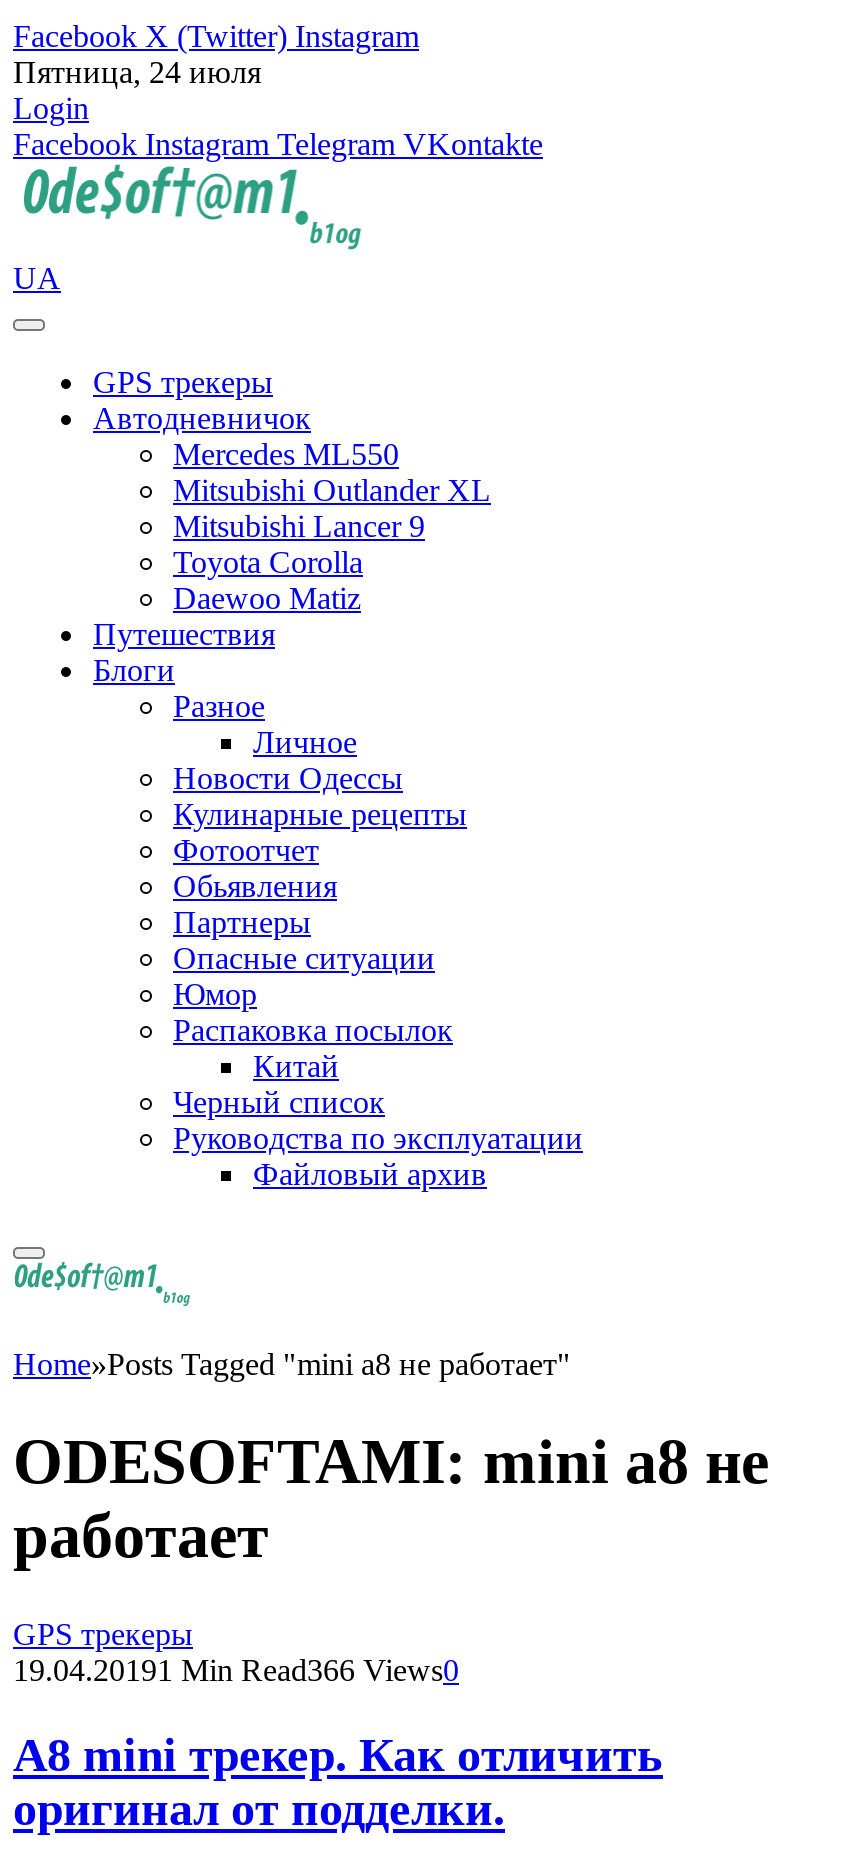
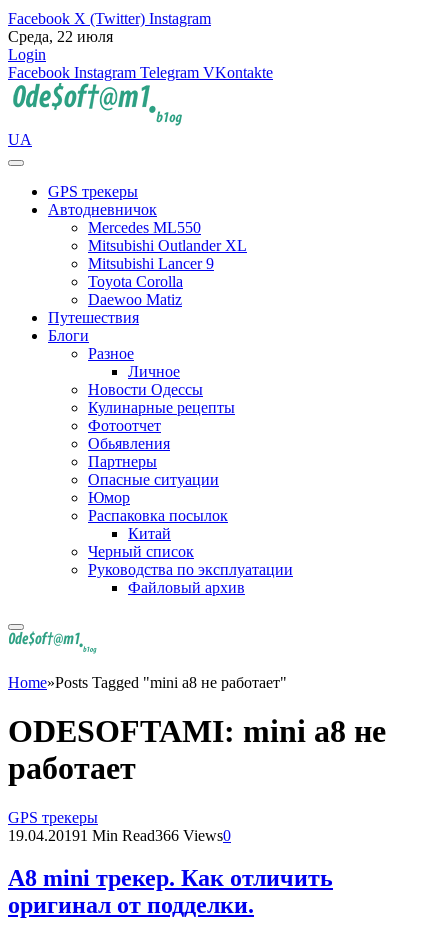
- Пятница, 24 июля
+ Среда, 22 июля
